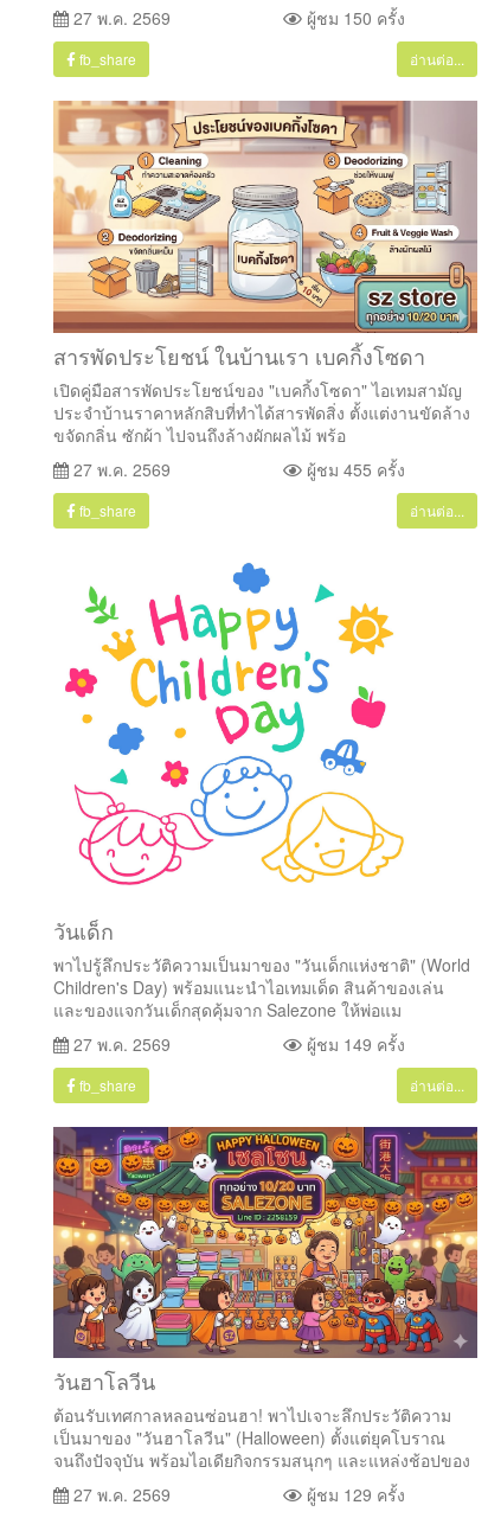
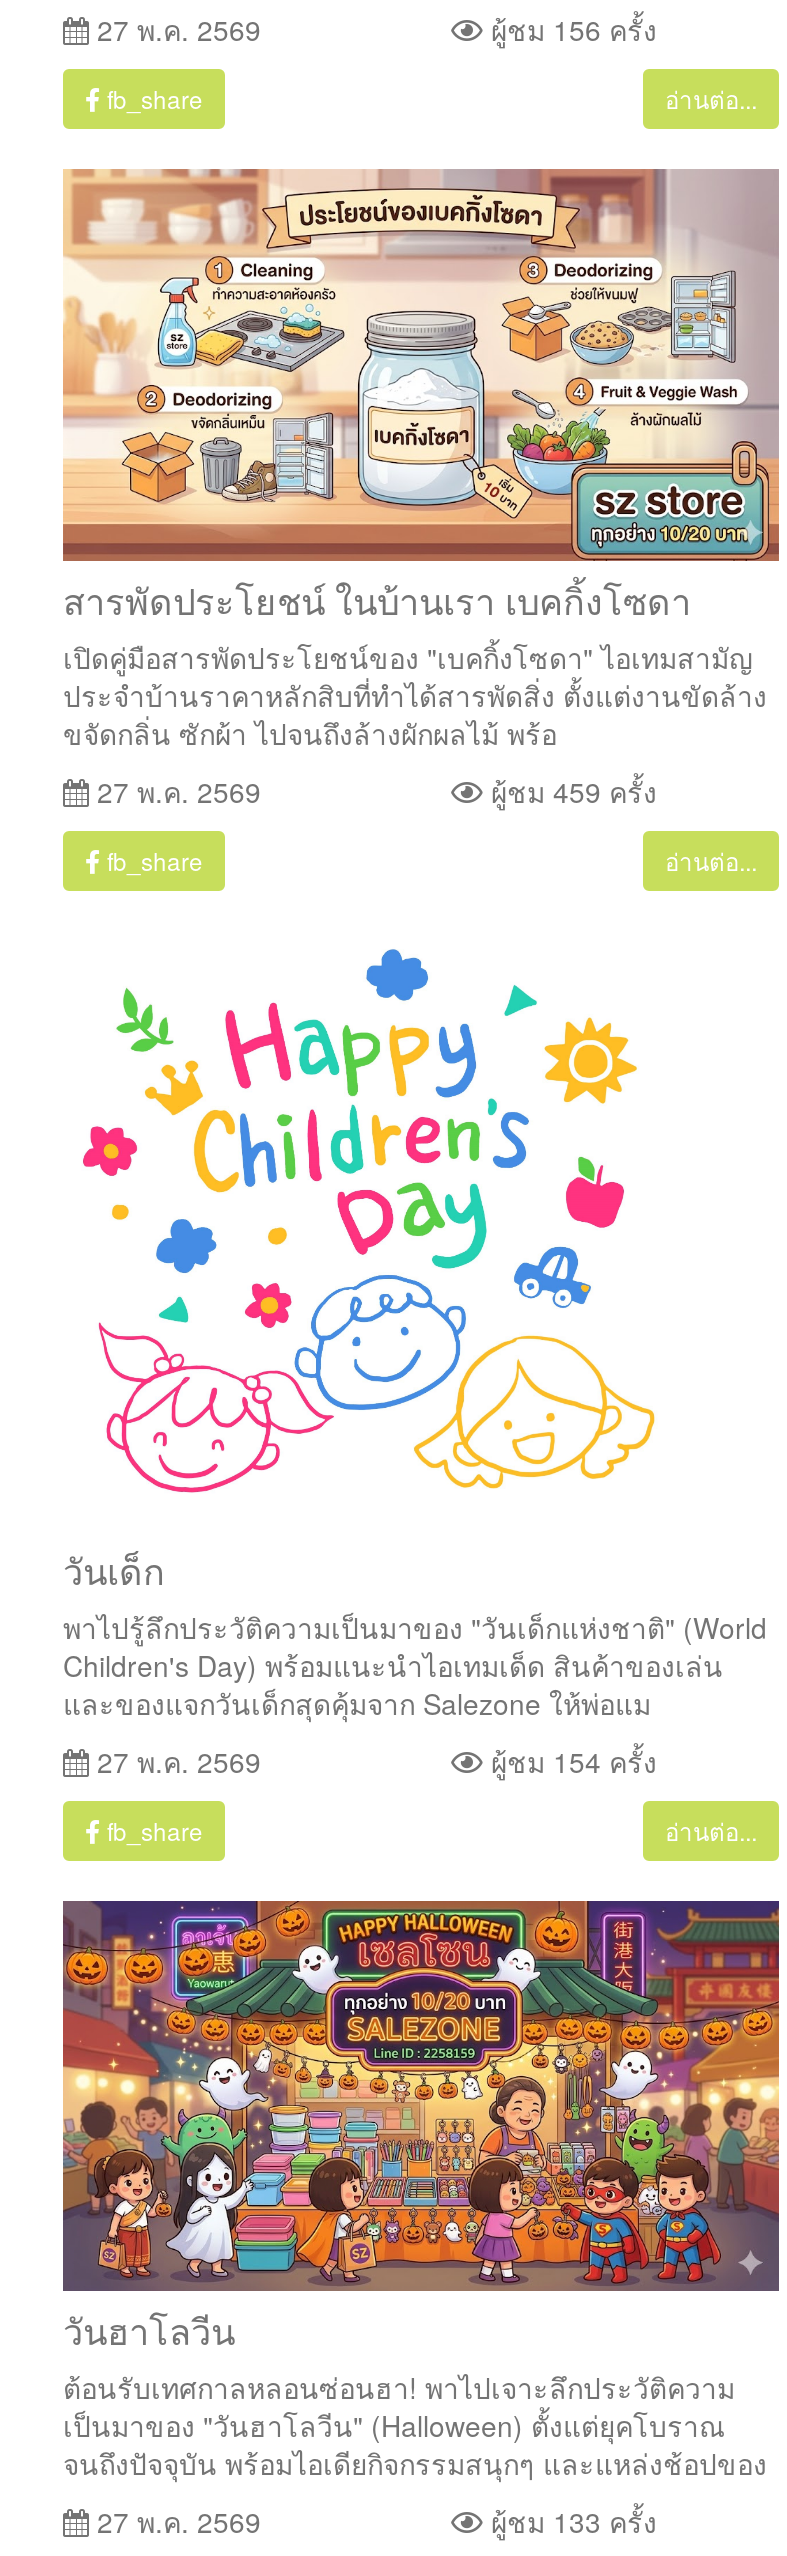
- ผู้ชม 150 ครั้ง
+ ผู้ชม 156 ครั้ง

- ผู้ชม 455 ครั้ง
+ ผู้ชม 459 ครั้ง

- ผู้ชม 149 ครั้ง
+ ผู้ชม 154 ครั้ง

- ผู้ชม 129 ครั้ง
+ ผู้ชม 133 ครั้ง
